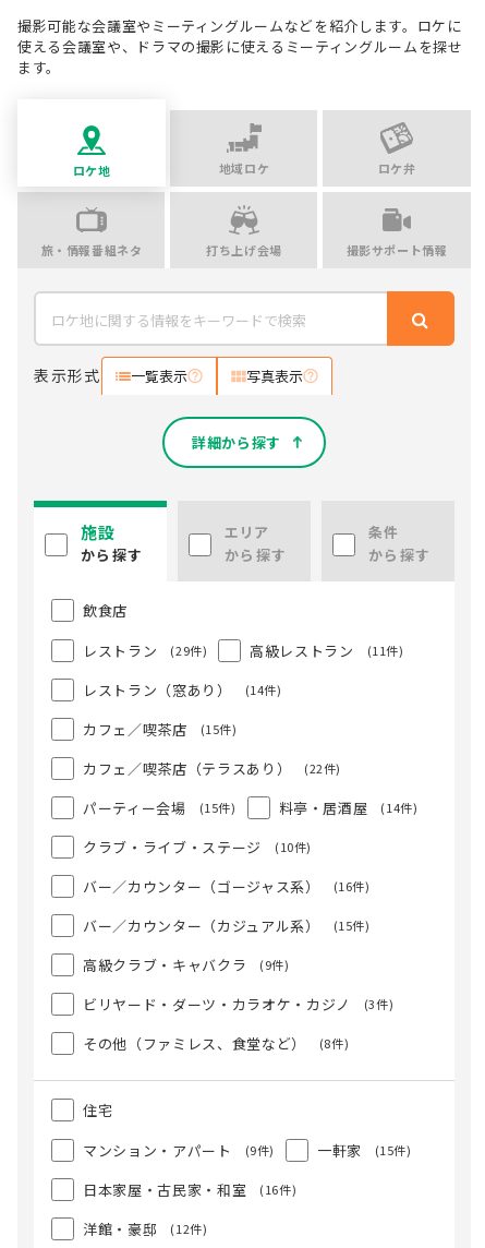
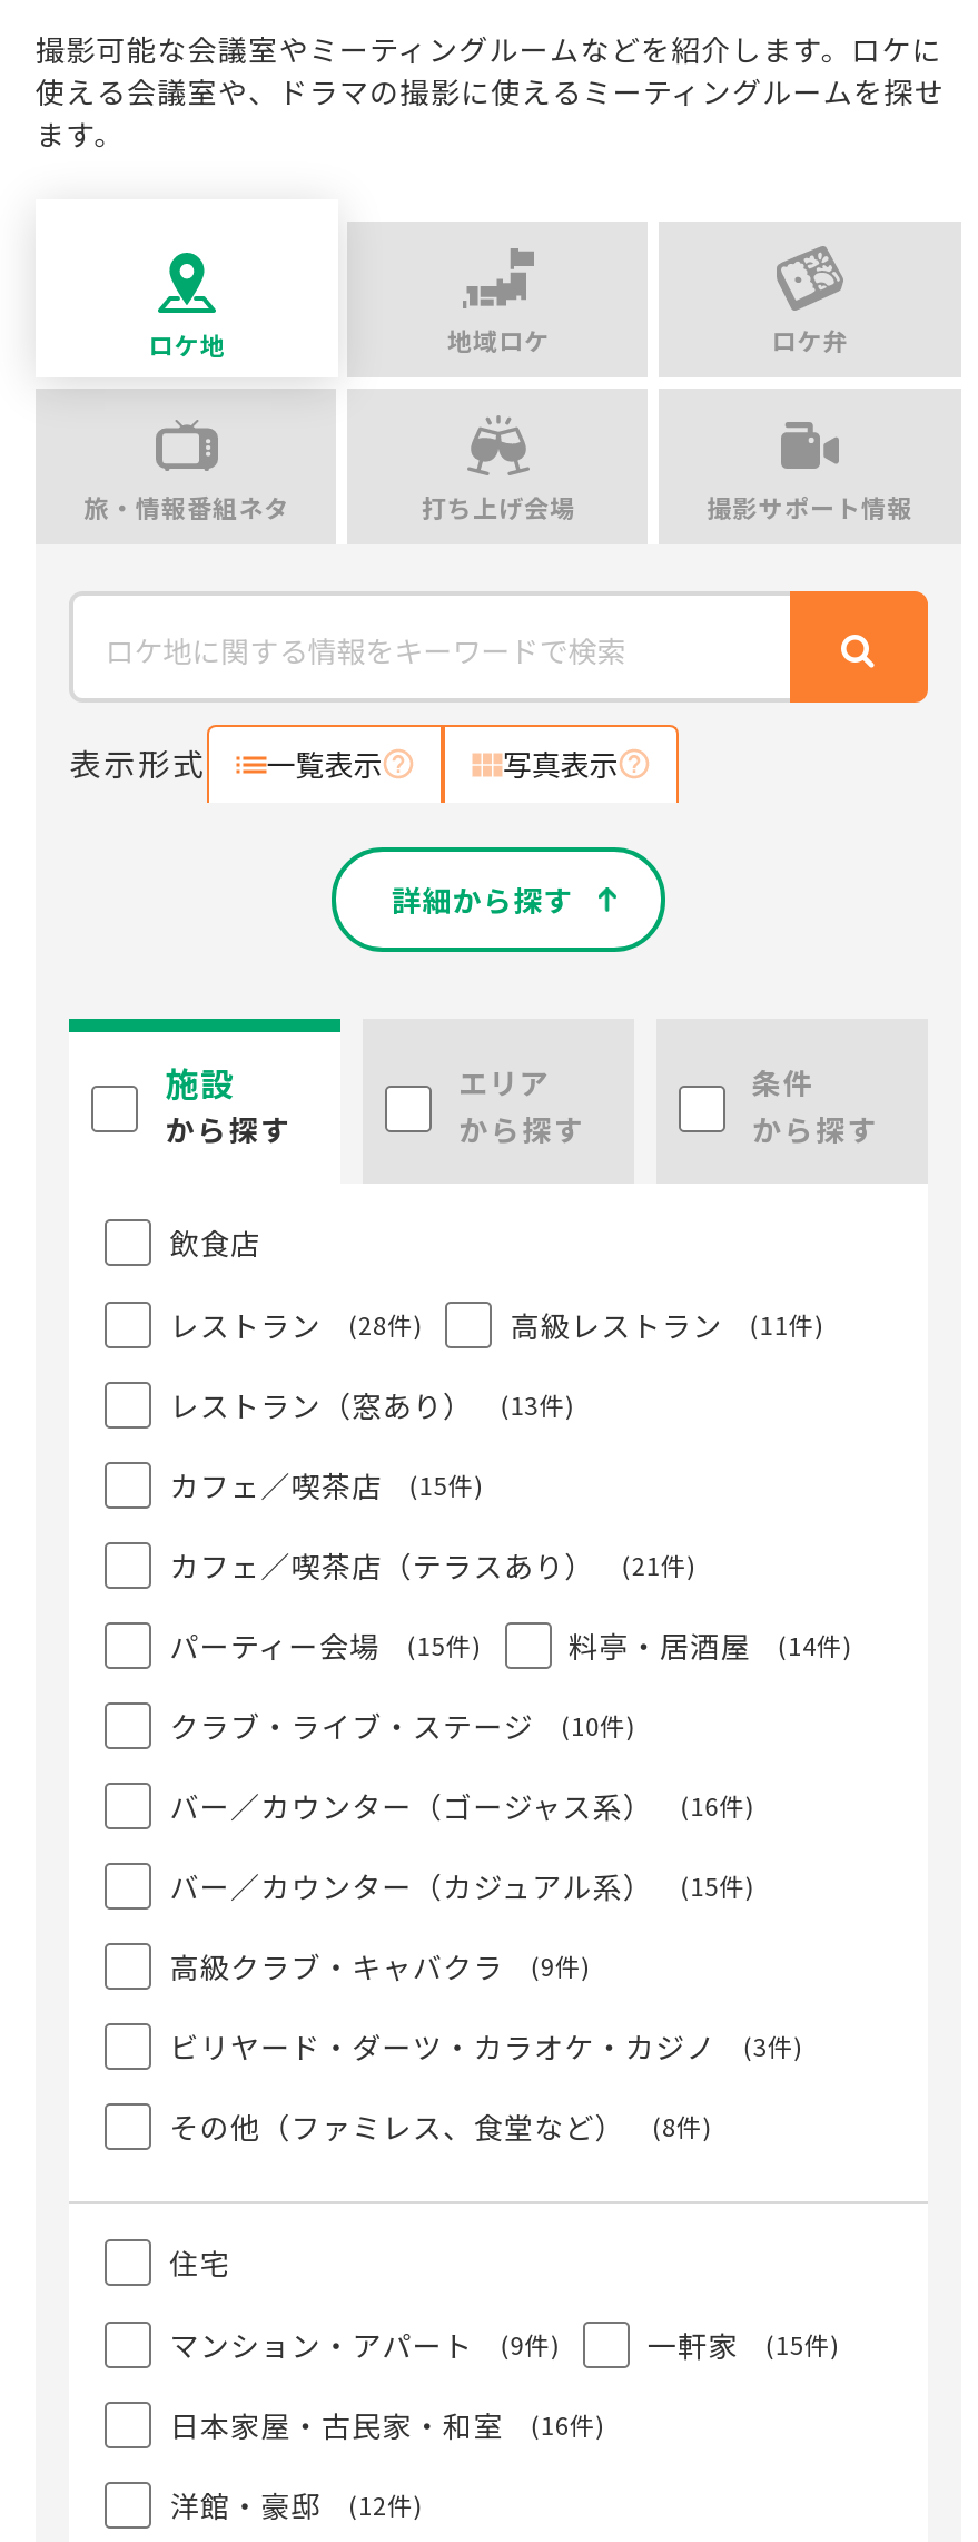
- レストラン (29件)
+ レストラン (28件)

- レストラン（窓あり） (14件)
+ レストラン（窓あり） (13件)

- カフェ／喫茶店（テラスあり） (22件)
+ カフェ／喫茶店（テラスあり） (21件)
